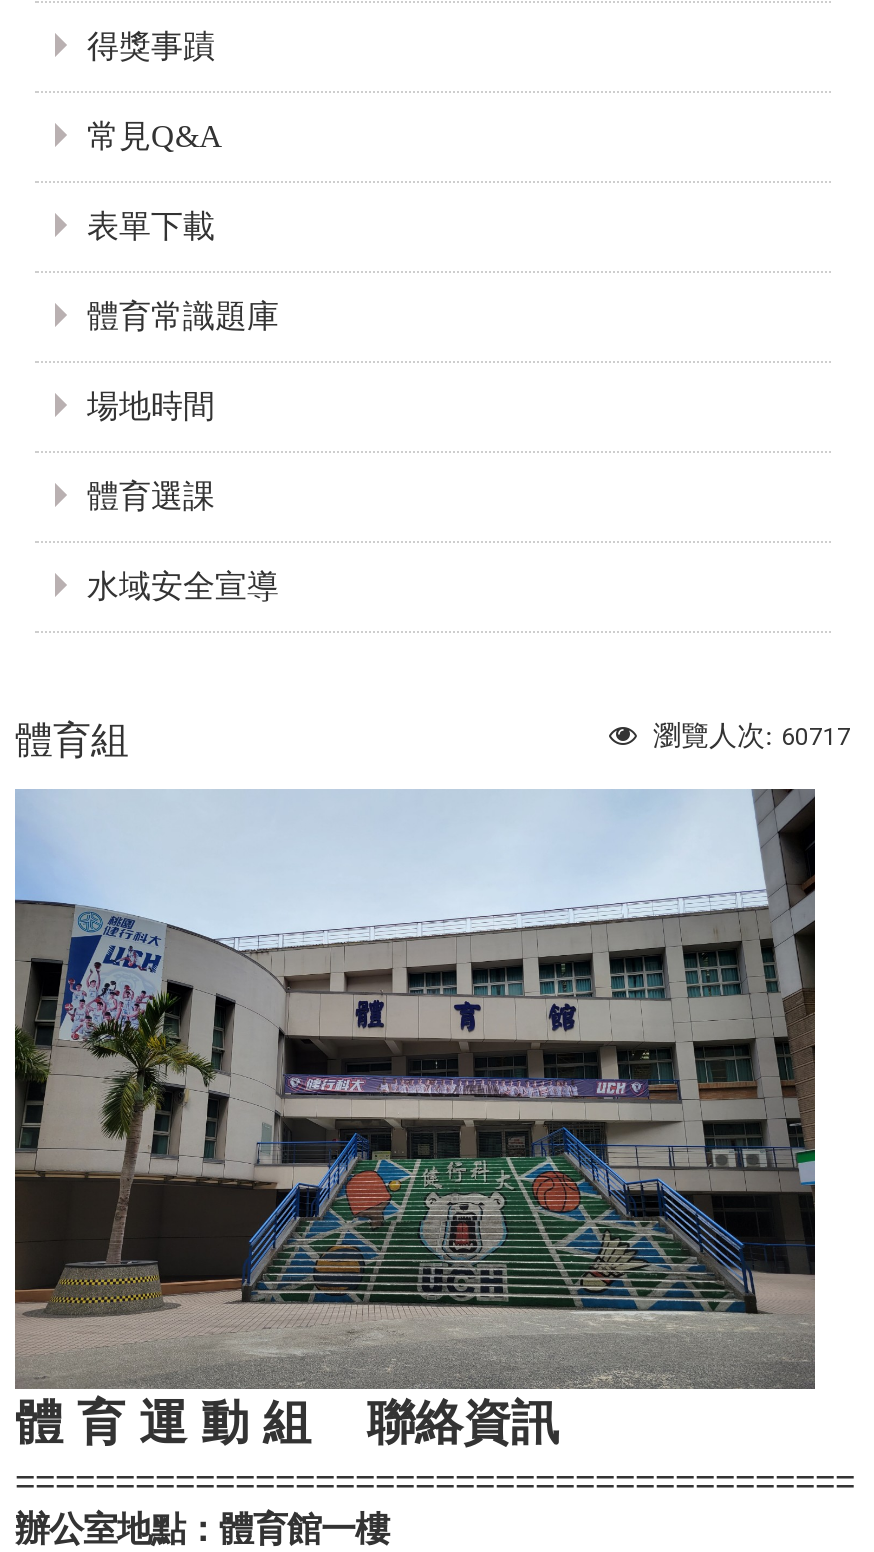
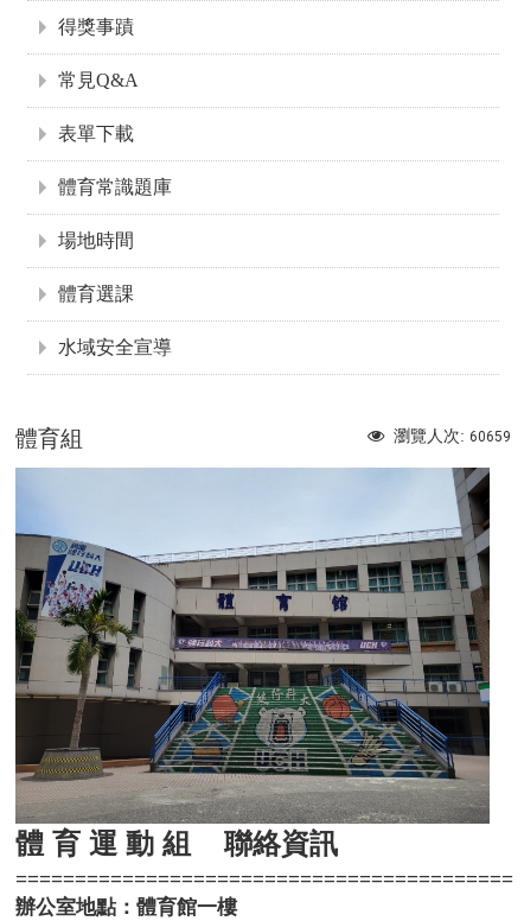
- 瀏覽人次: 60717
+ 瀏覽人次: 60659
